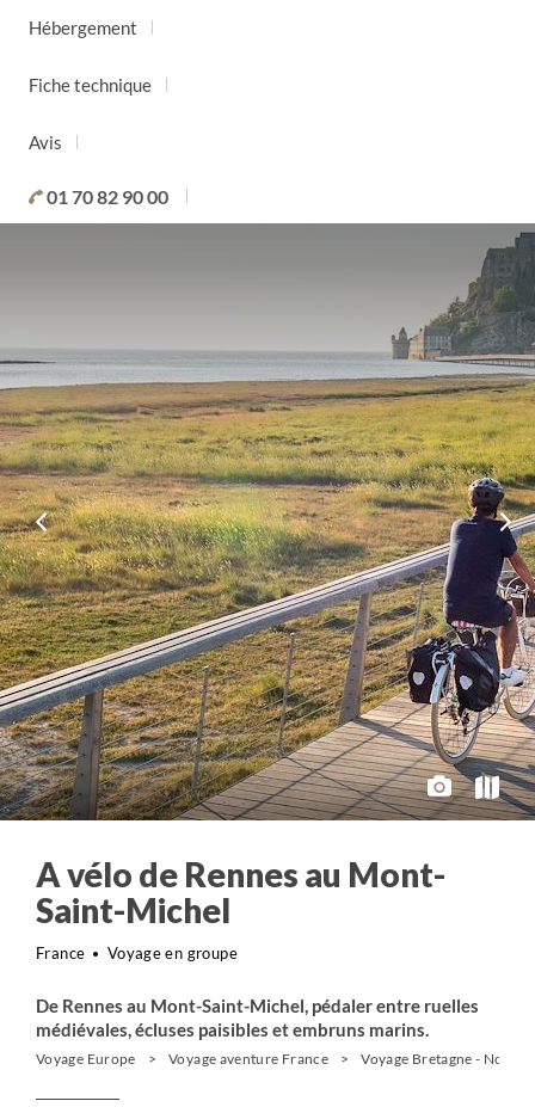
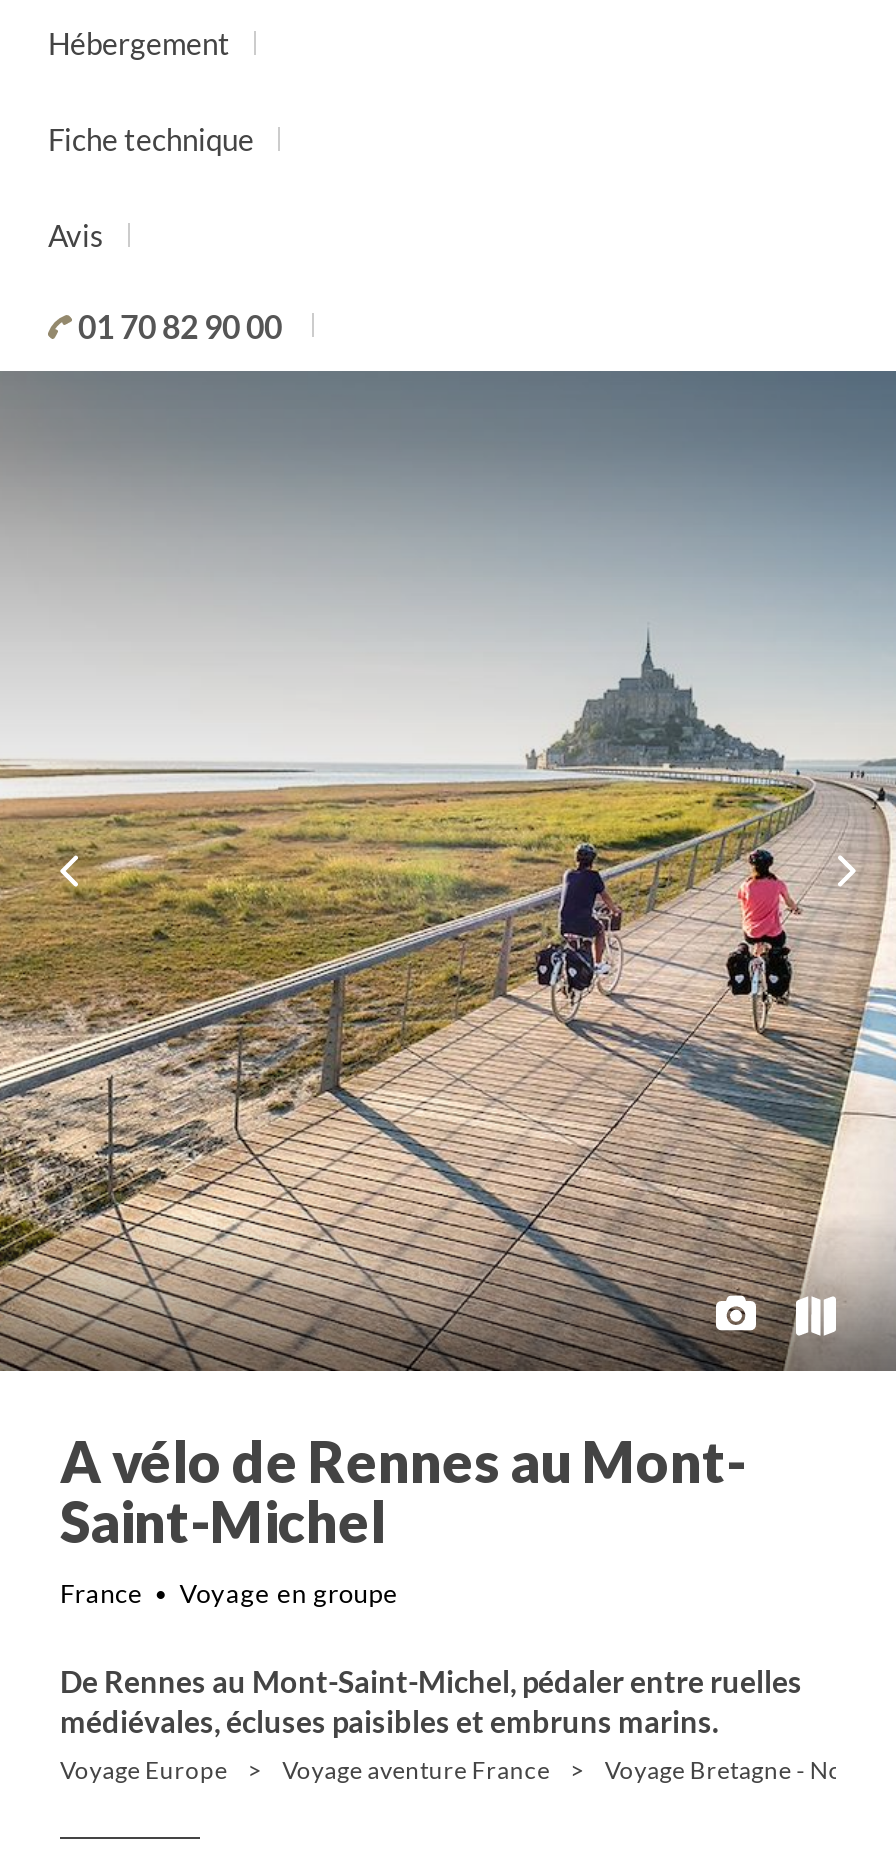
- [image]
+ [image]
